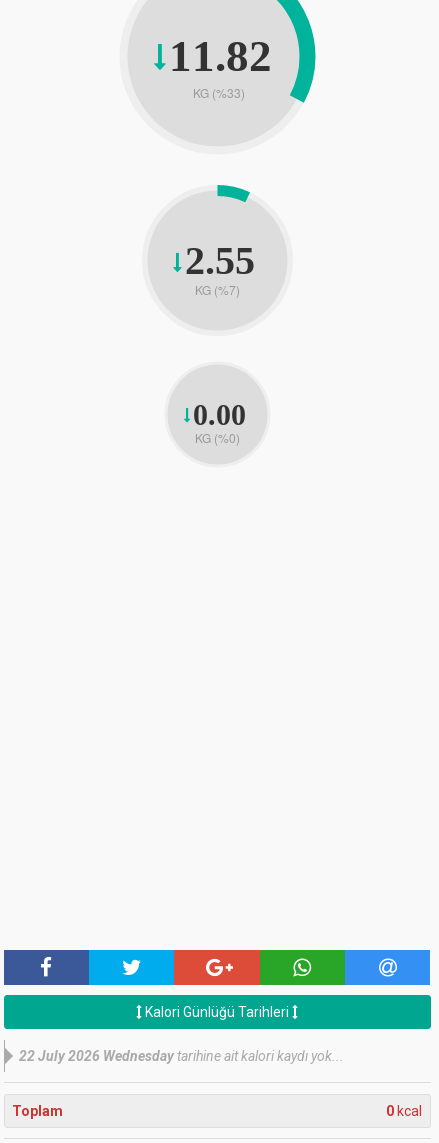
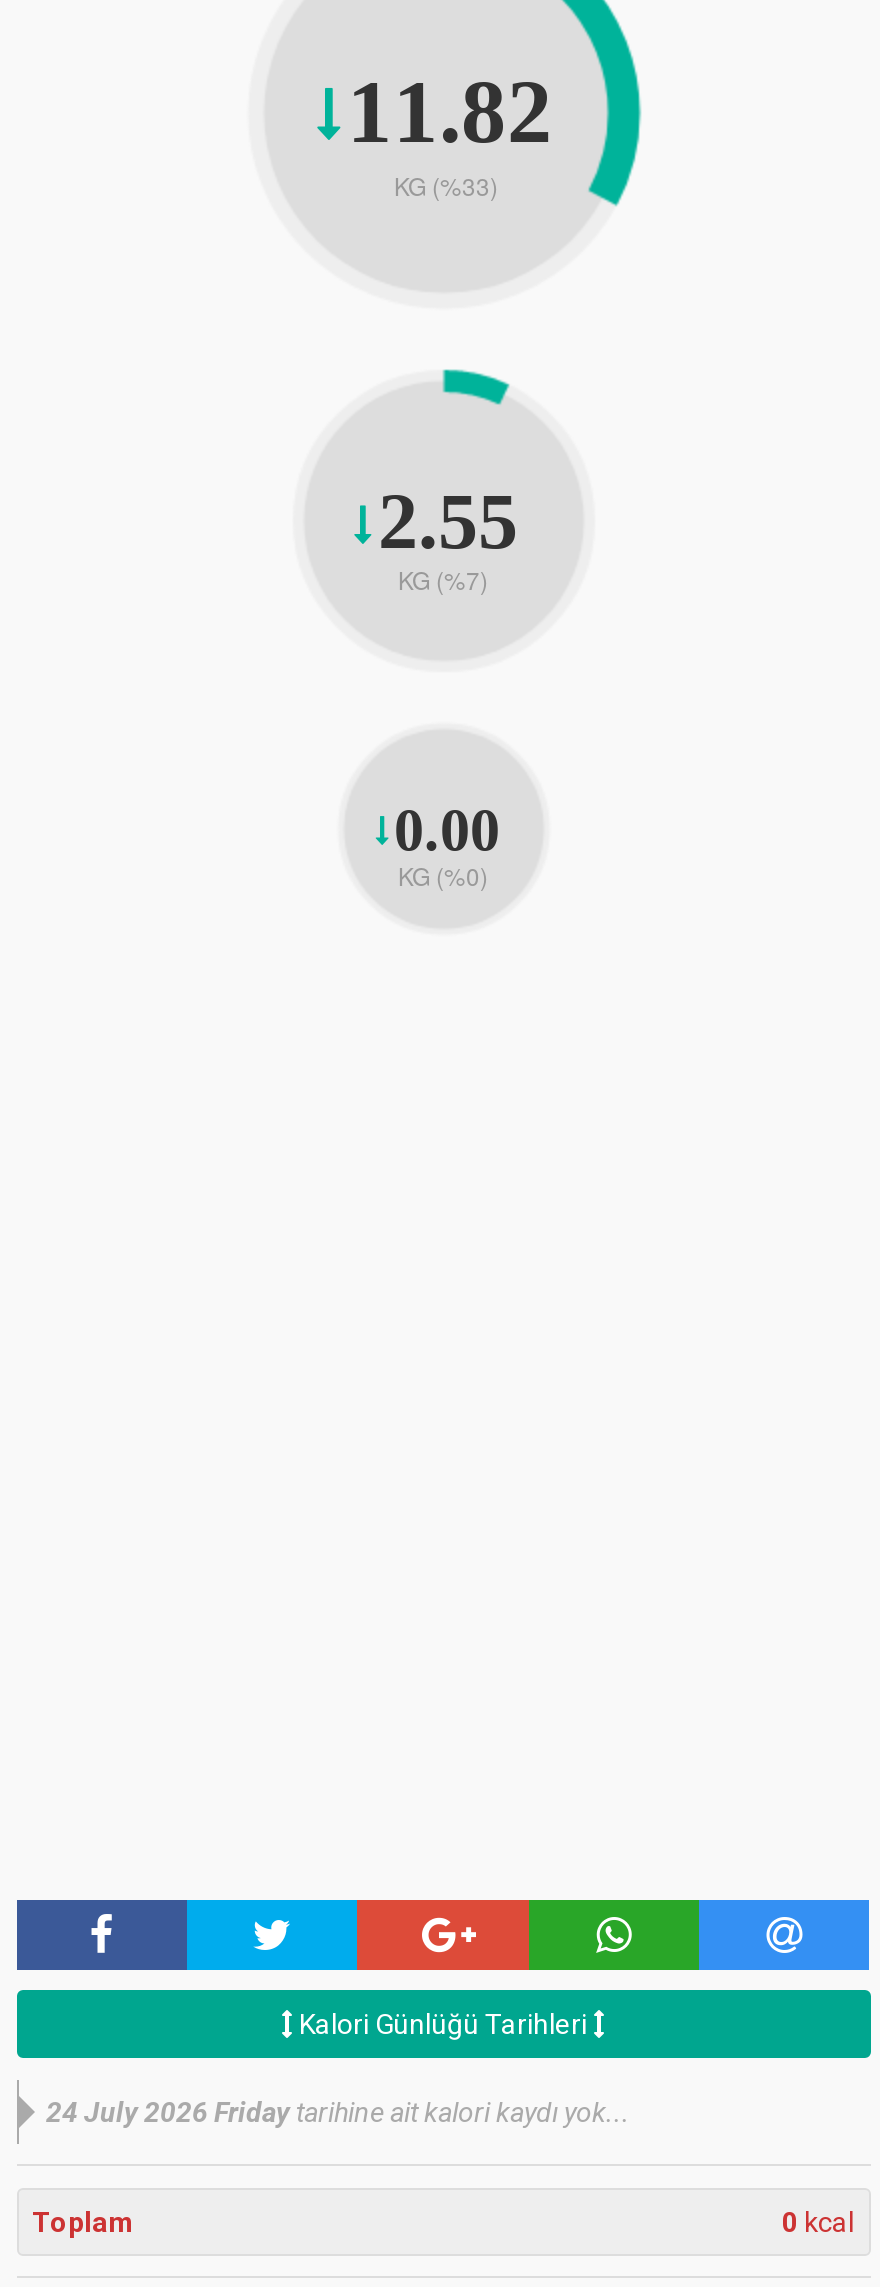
- 22 July 2026 Wednesday tarihine ait kalori kaydı yok...
+ 24 July 2026 Friday tarihine ait kalori kaydı yok...
